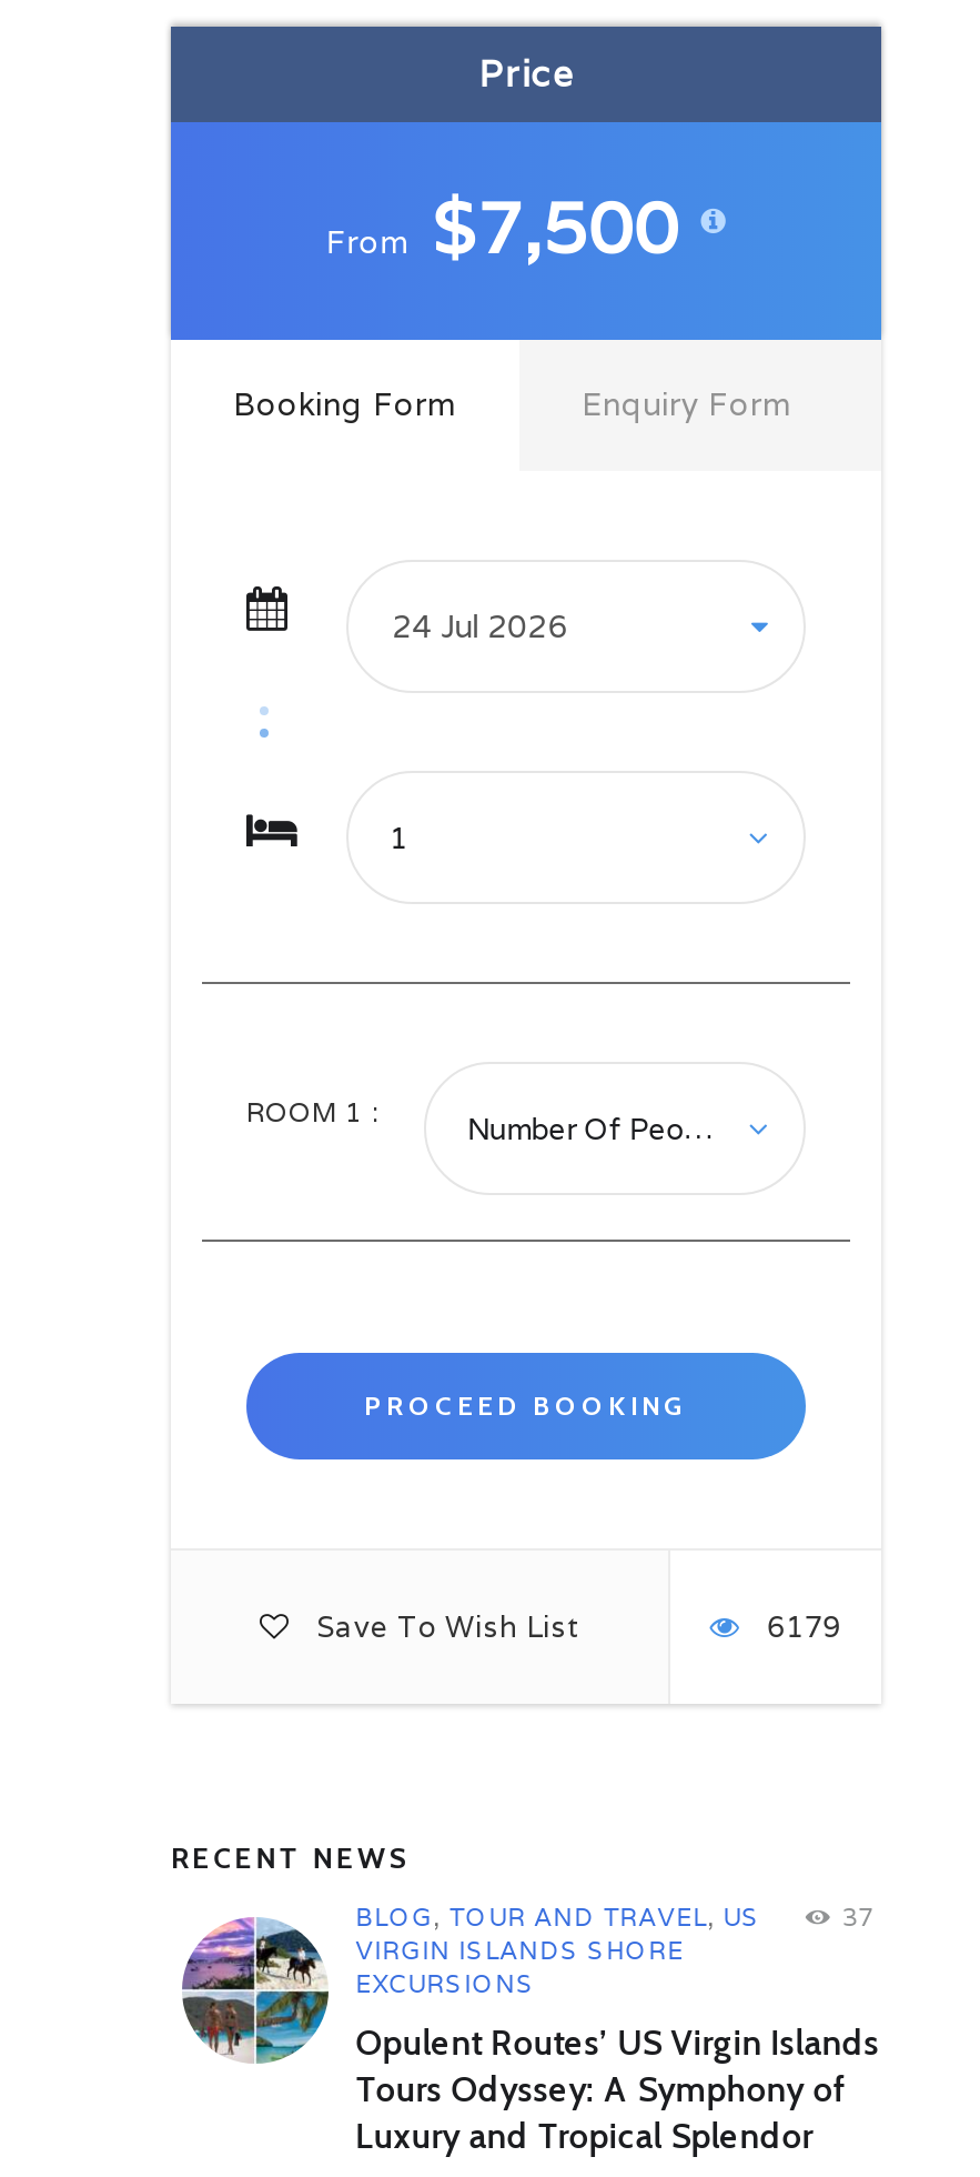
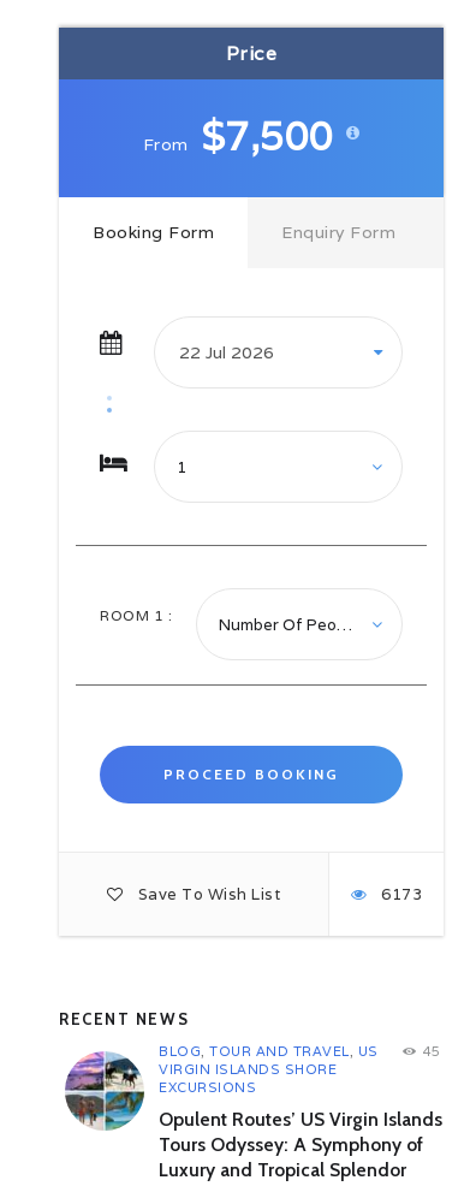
- 6179
+ 6173

- 37
+ 45
